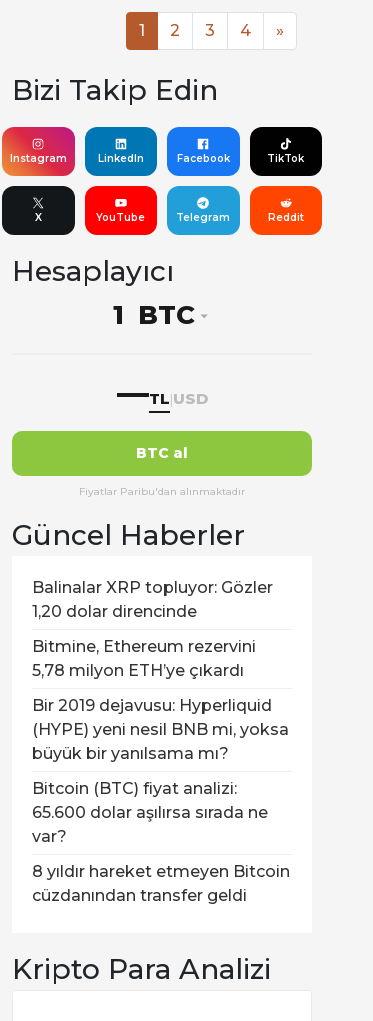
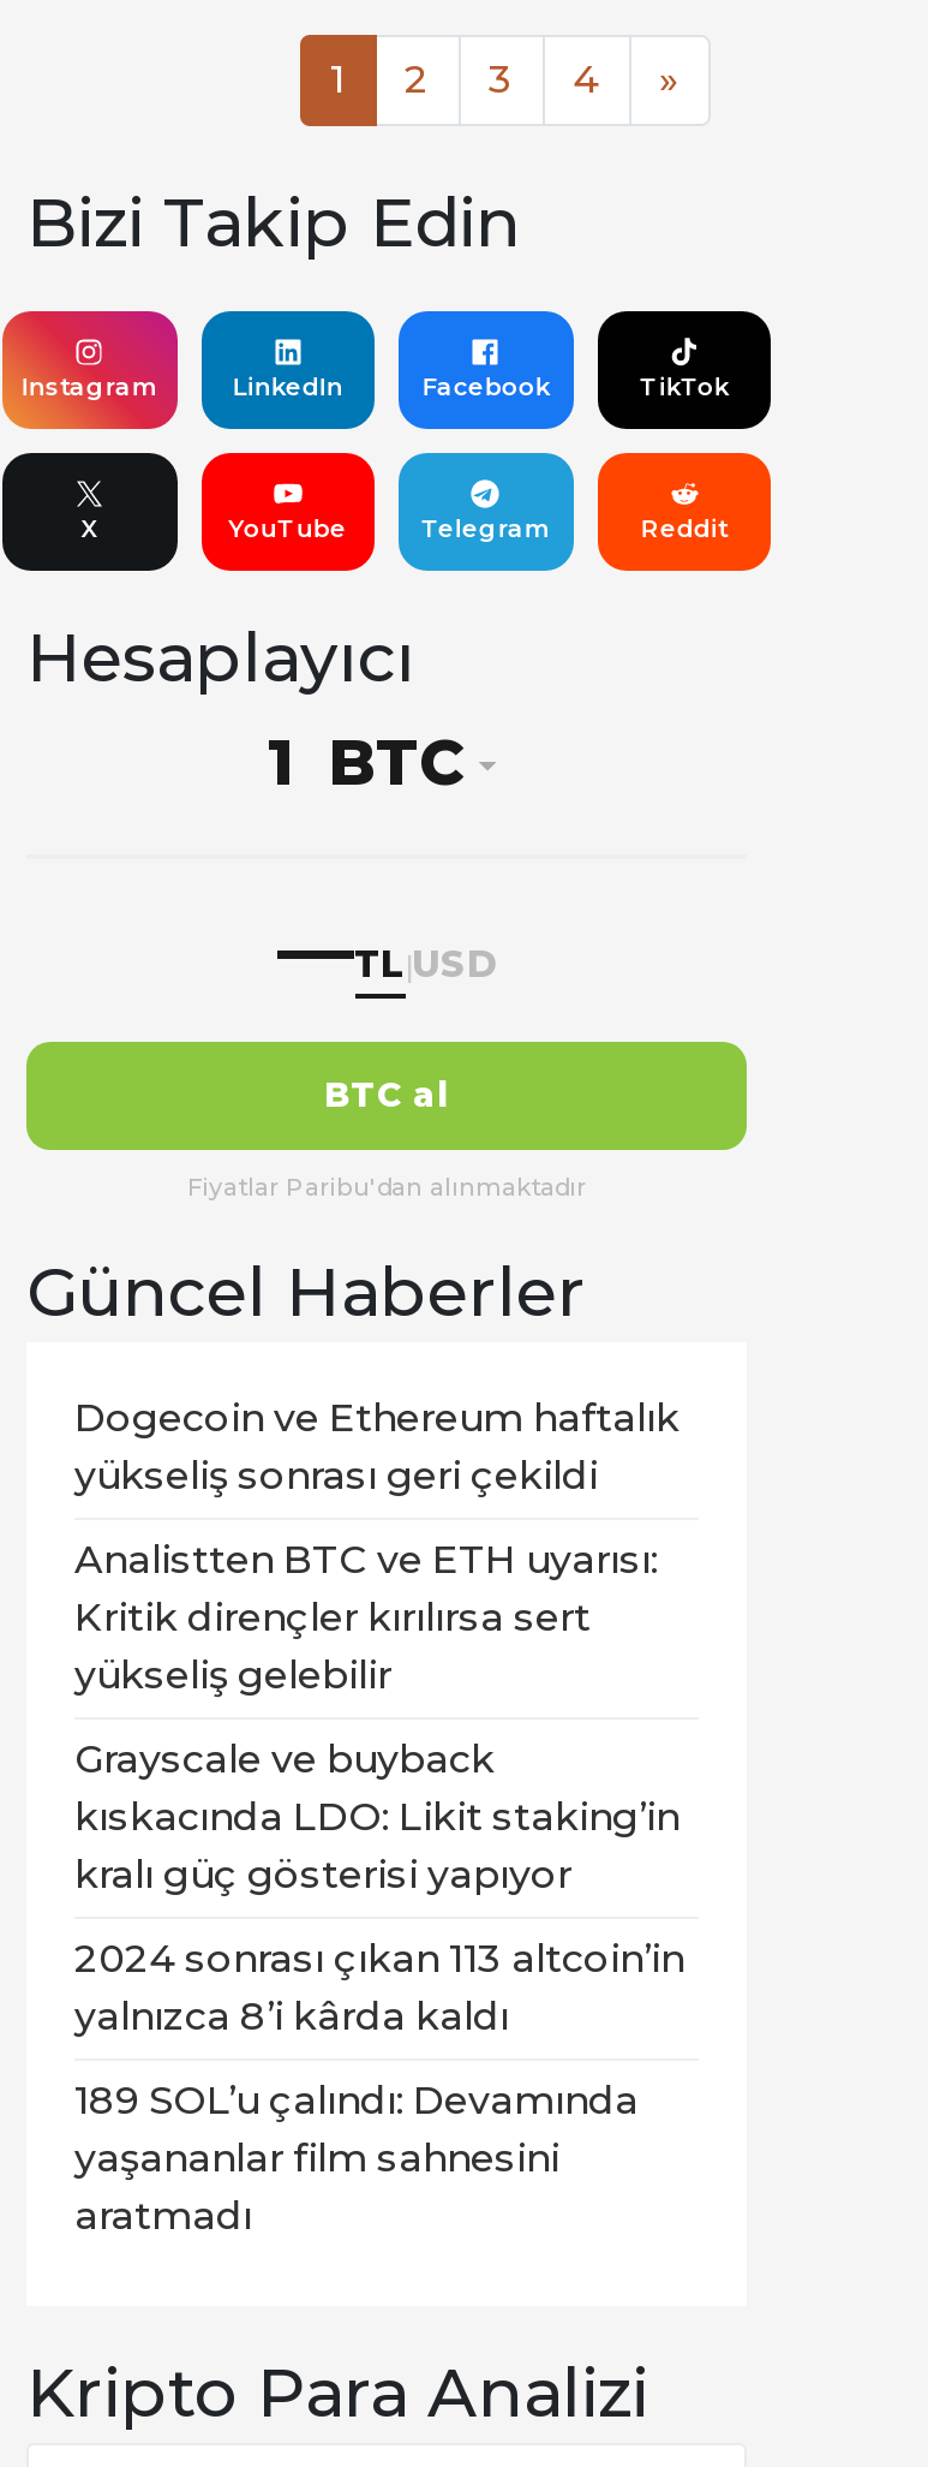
- Balinalar XRP topluyor: Gözler
- 1,20 dolar direncinde
+ Dogecoin ve Ethereum haftalık
+ yükseliş sonrası geri çekildi

- Bitmine, Ethereum rezervini
- 5,78 milyon ETH’ye çıkardı
+ Analistten BTC ve ETH uyarısı:
+ Kritik dirençler kırılırsa sert
+ yükseliş gelebilir

- Bir 2019 dejavusu: Hyperliquid
- (HYPE) yeni nesil BNB mi, yoksa
- büyük bir yanılsama mı?
+ Grayscale ve buyback
+ kıskacında LDO: Likit staking’in
+ kralı güç gösterisi yapıyor

- Bitcoin (BTC) fiyat analizi:
- 65.600 dolar aşılırsa sırada ne
- var?
+ 2024 sonrası çıkan 113 altcoin’in
+ yalnızca 8’i kârda kaldı

- 8 yıldır hareket etmeyen Bitcoin
- cüzdanından transfer geldi
+ 189 SOL’u çalındı: Devamında
+ yaşananlar film sahnesini
+ aratmadı
